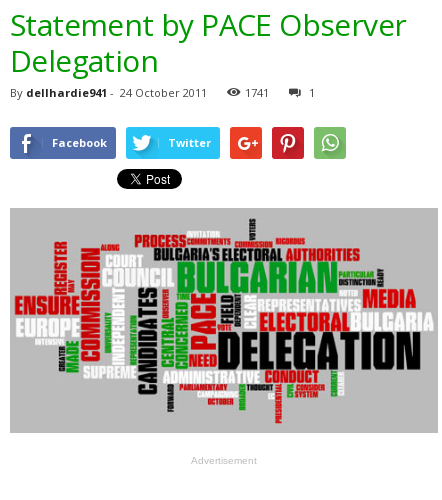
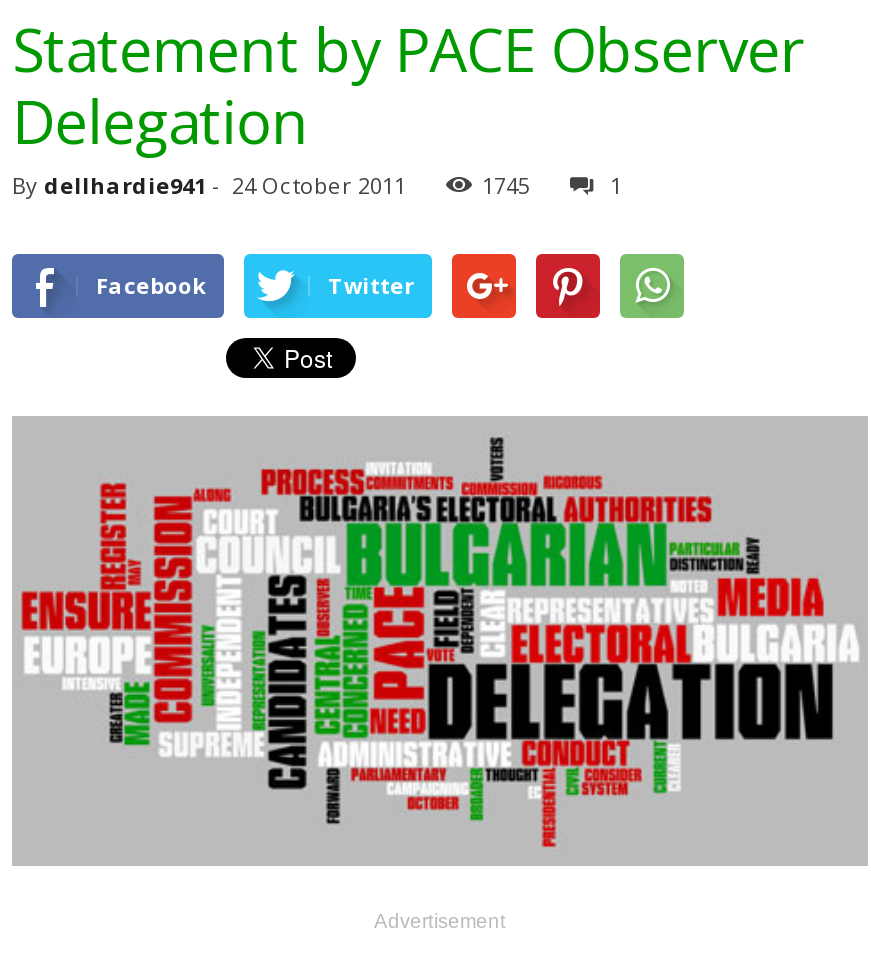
- 1741
+ 1745
